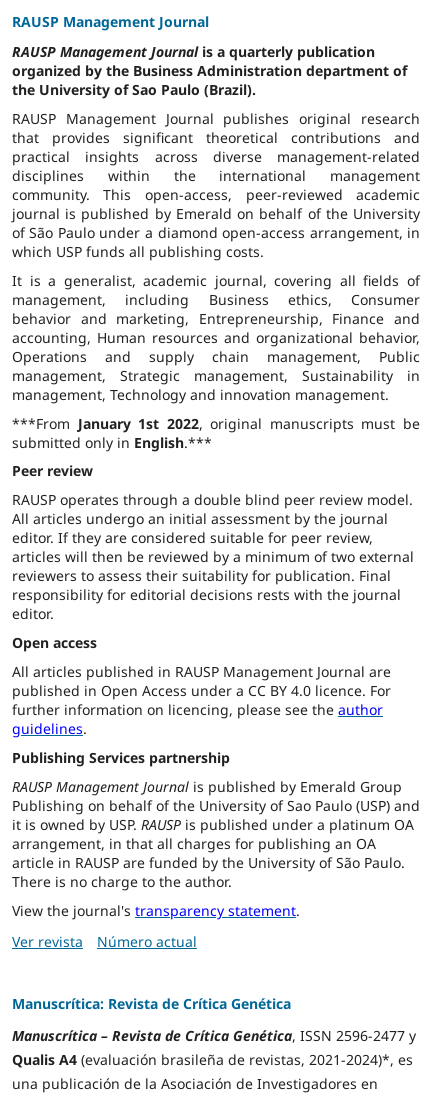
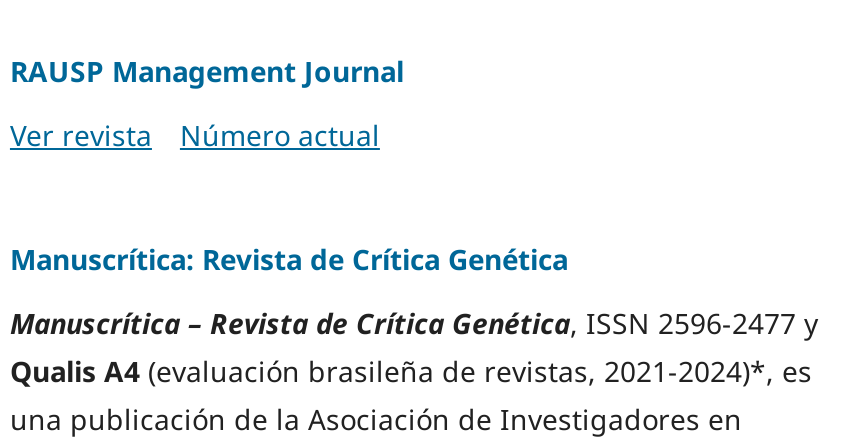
- RAUSP Management Journal is a quarterly publication
- organized by the Business Administration department of
- the University of Sao Paulo (Brazil).
- RAUSP Management Journal publishes original research
- that provides significant theoretical contributions and
- practical insights across diverse management-related
- disciplines within the international management
- community. This open-access, peer-reviewed academic
- journal is published by Emerald on behalf of the University
- of São Paulo under a diamond open-access arrangement, in
- which USP funds all publishing costs.
- It is a generalist, academic journal, covering all fields of
- management, including Business ethics, Consumer
- behavior and marketing, Entrepreneurship, Finance and
- accounting, Human resources and organizational behavior,
- Operations and supply chain management, Public
- management, Strategic management, Sustainability in
- management, Technology and innovation management.
- ***From January 1st 2022, original manuscripts must be
- submitted only in English.***
- Peer review
- RAUSP operates through a double blind peer review model.
- All articles undergo an initial assessment by the journal
- editor. If they are considered suitable for peer review,
- articles will then be reviewed by a minimum of two external
- reviewers to assess their suitability for publication. Final
- responsibility for editorial decisions rests with the journal
- editor.
- Open access
- All articles published in RAUSP Management Journal are
- published in Open Access under a CC BY 4.0 licence. For
- further information on licencing, please see the author
- guidelines.
- Publishing Services partnership
- RAUSP Management Journal is published by Emerald Group
- Publishing on behalf of the University of Sao Paulo (USP) and
- it is owned by USP. RAUSP is published under a platinum OA
- arrangement, in that all charges for publishing an OA
- article in RAUSP are funded by the University of São Paulo.
- There is no charge to the author.
- View the journal's transparency statement.
